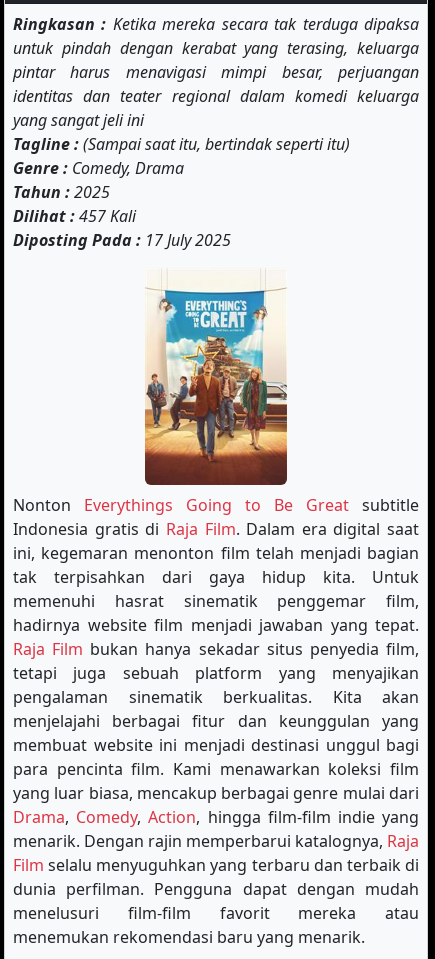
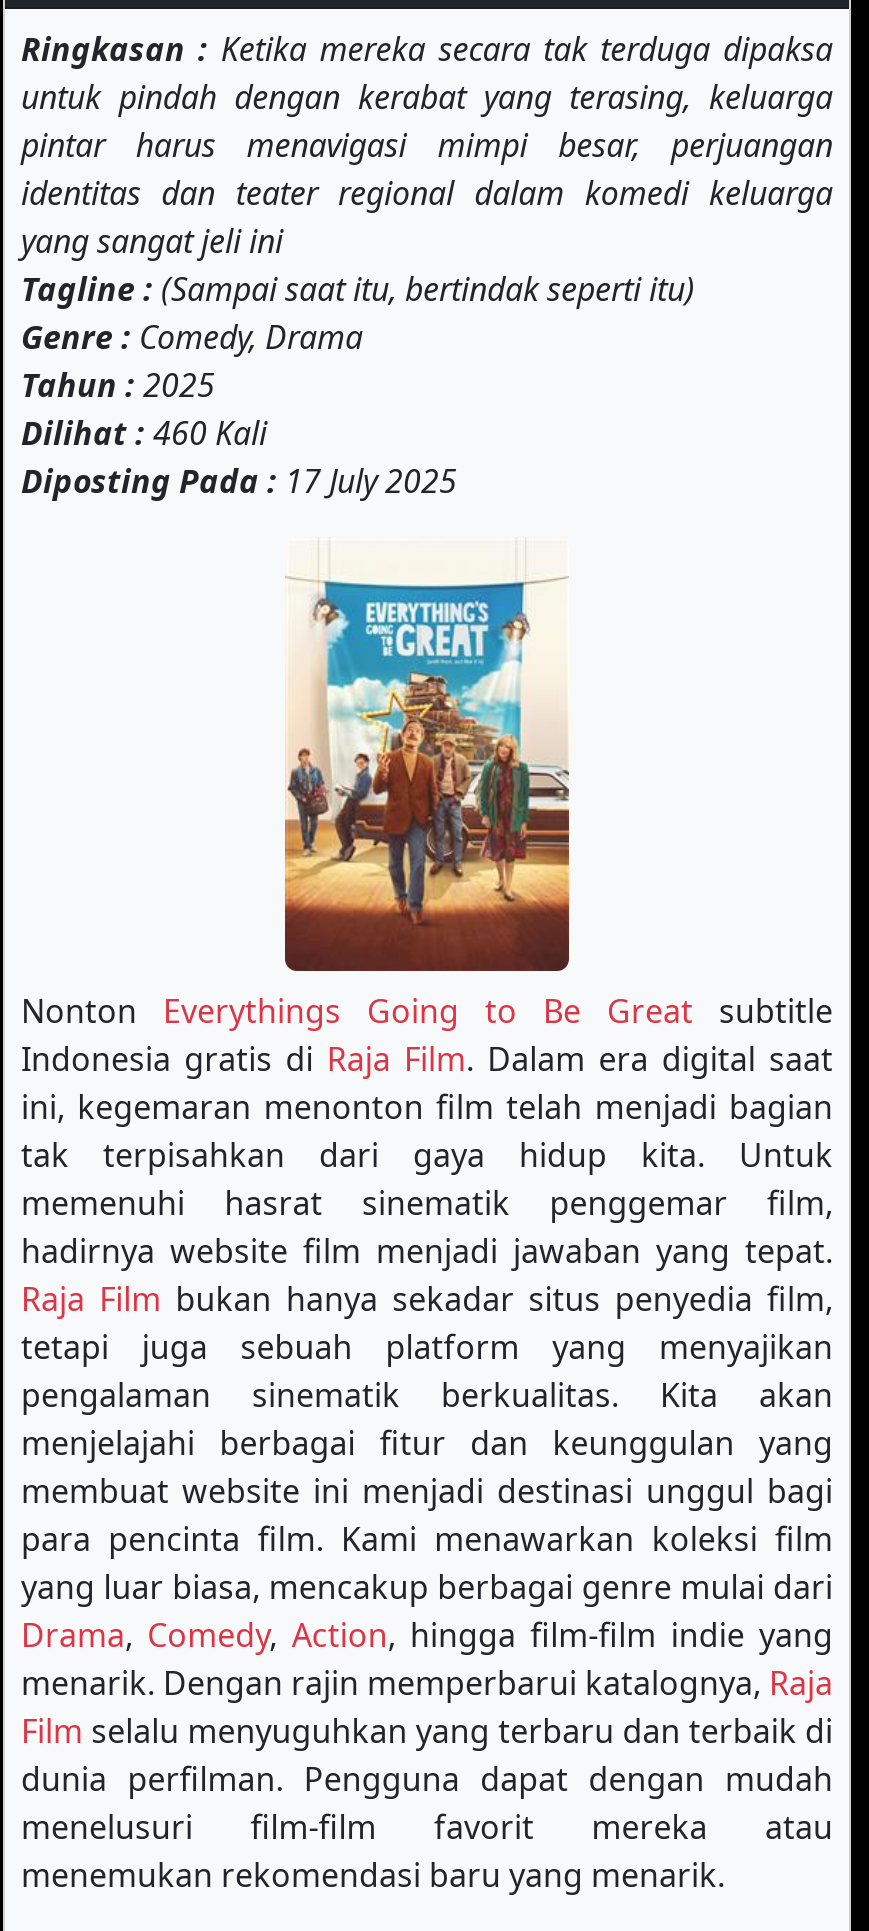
- Dilihat : 457 Kali
+ Dilihat : 460 Kali
